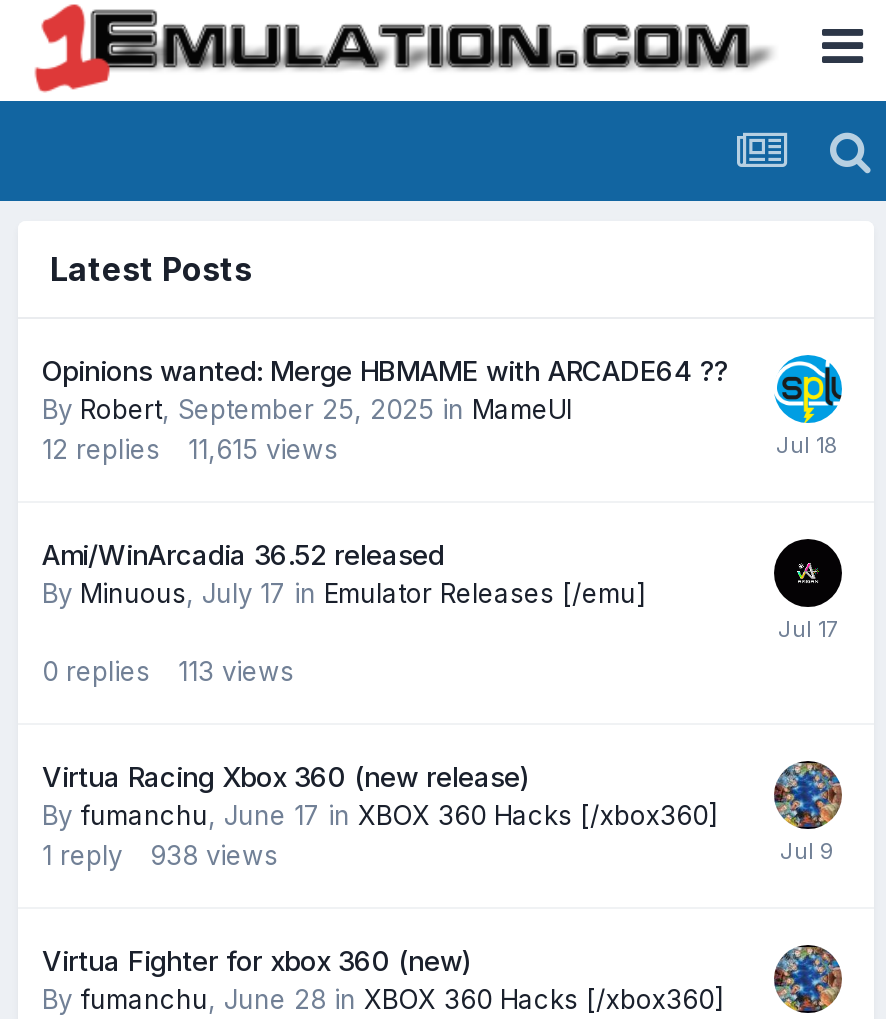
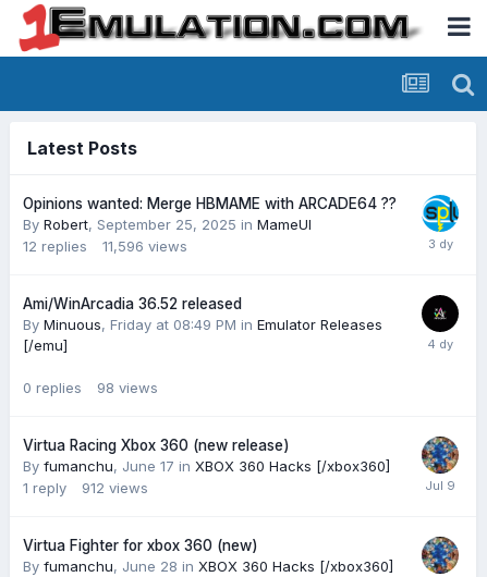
- 12 replies 11,615 views
+ 12 replies 11,596 views

- By Minuous, July 17 in Emulator Releases [/emu]
+ By Minuous, Friday at 08:49 PM in Emulator Releases
+ [/emu]

- 0 replies 113 views
+ 0 replies 98 views

- 1 reply 938 views
+ 1 reply 912 views
